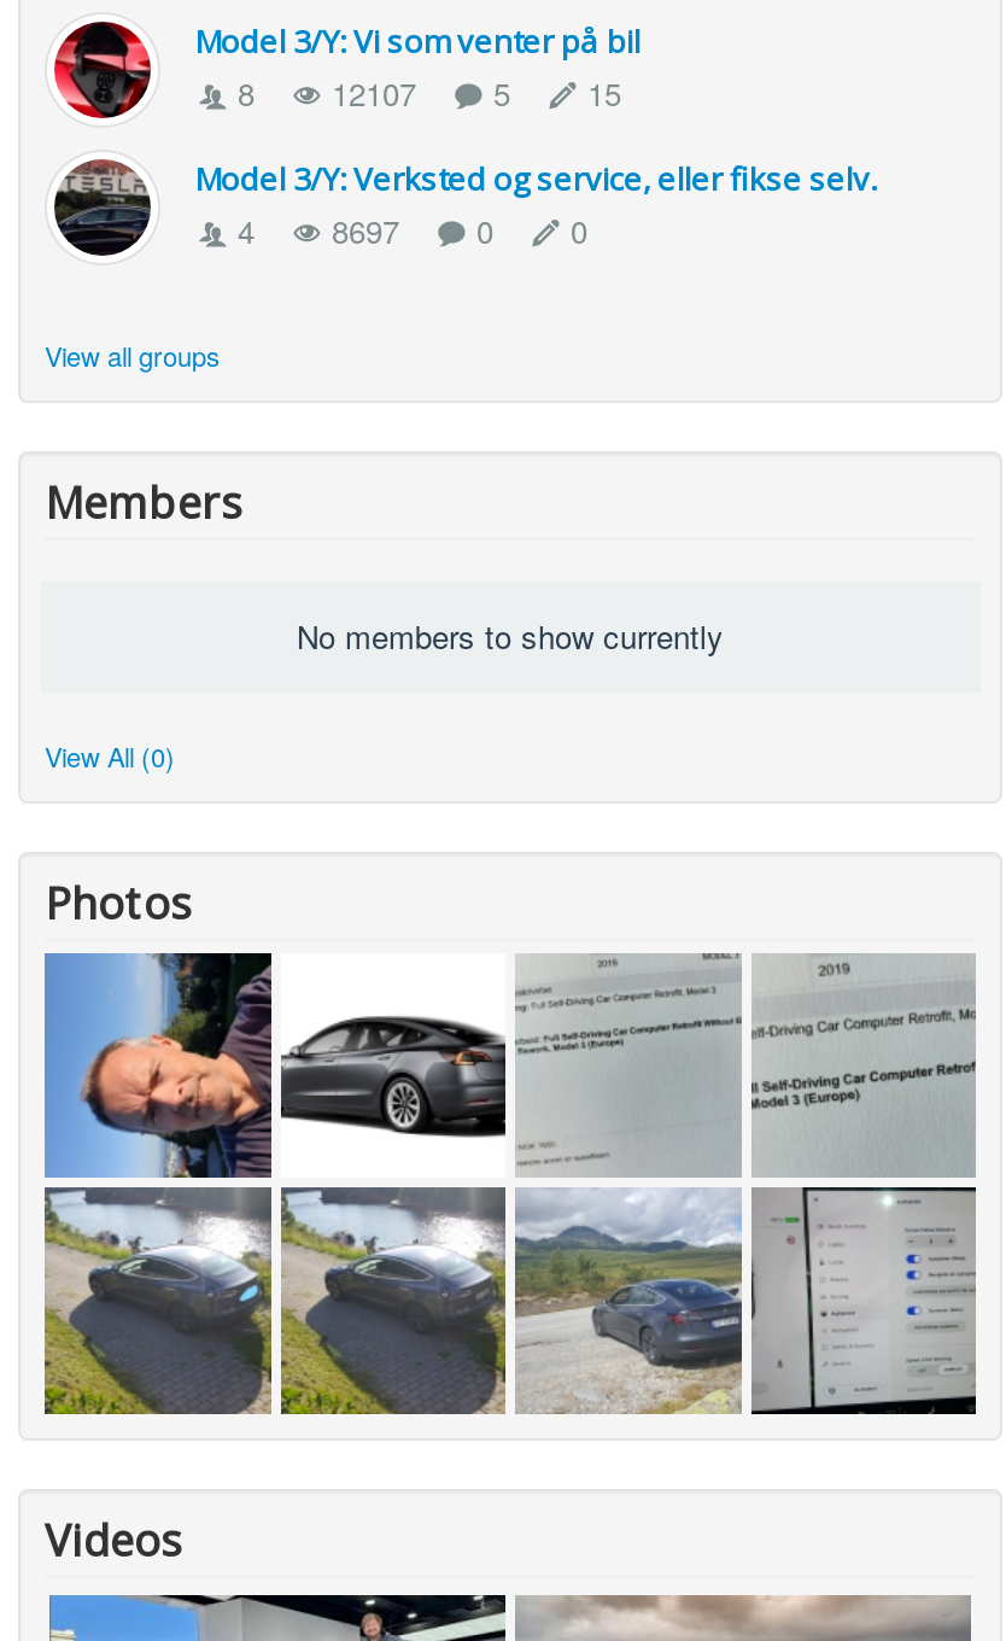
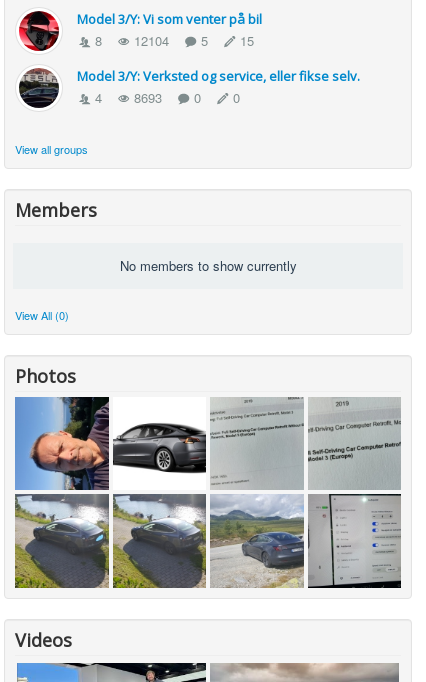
- 8 12107 5 15
+ 8 12104 5 15

- 4 8697 0 0
+ 4 8693 0 0
